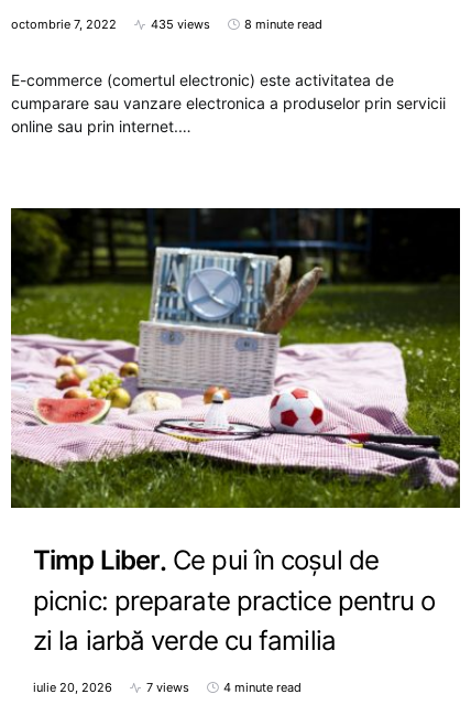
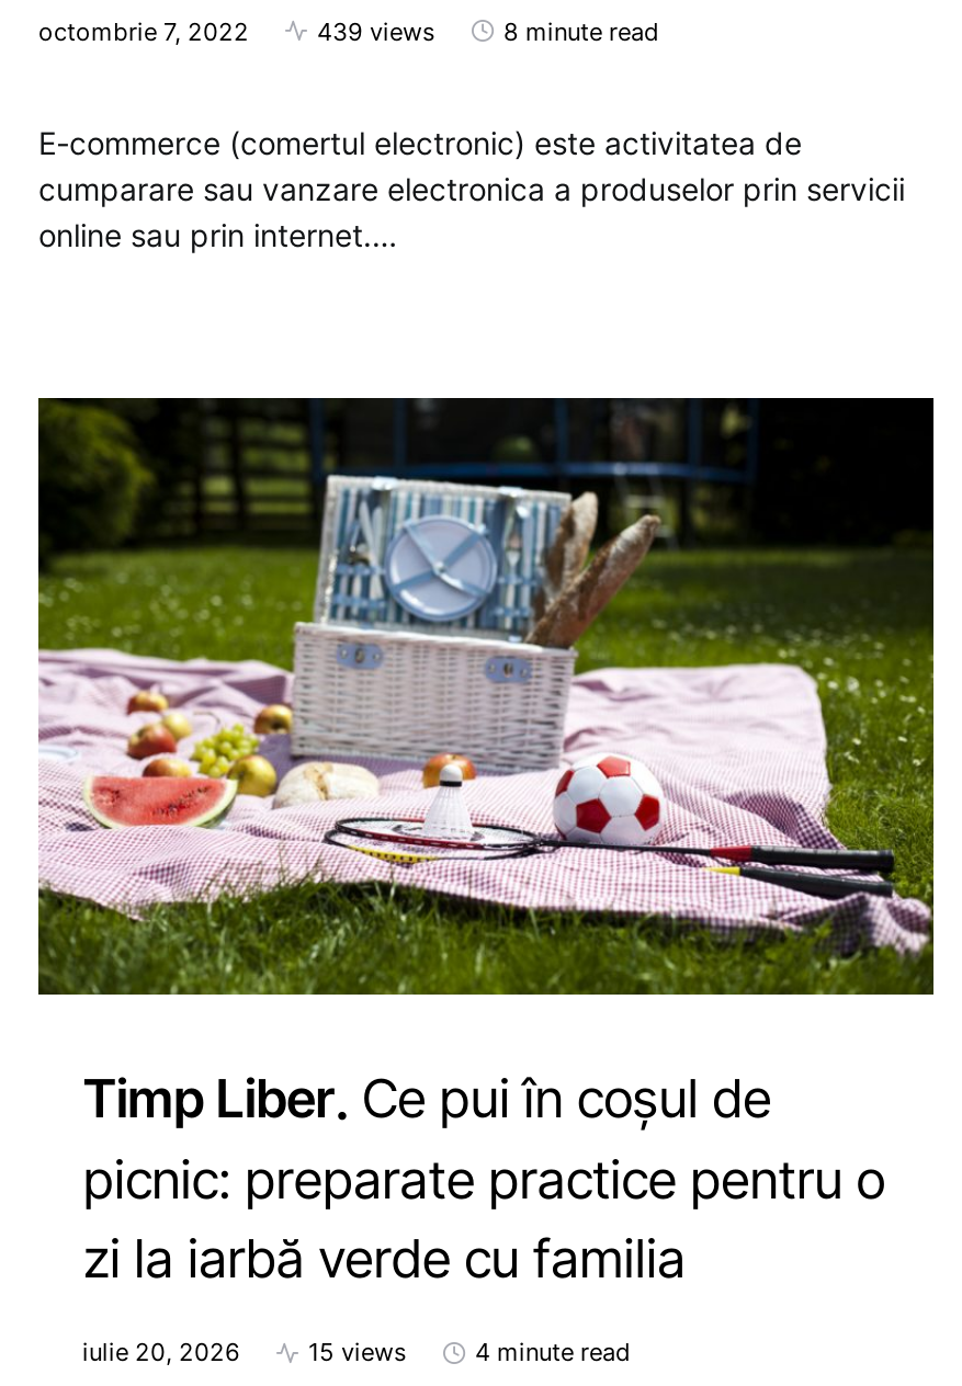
- 435 views
+ 439 views

- 7 views
+ 15 views
